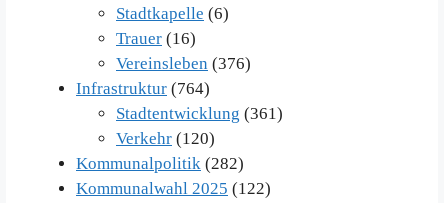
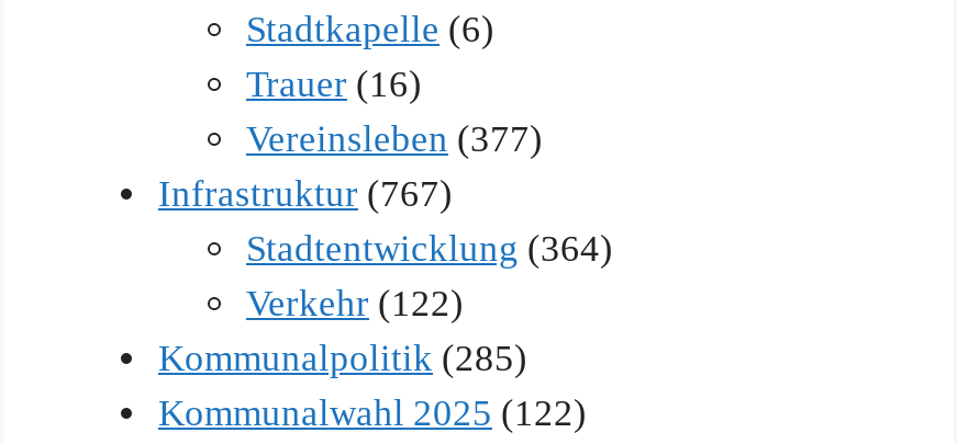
- Vereinsleben (376)
+ Vereinsleben (377)

- Infrastruktur (764)
+ Infrastruktur (767)

- Stadtentwicklung (361)
+ Stadtentwicklung (364)

- Verkehr (120)
+ Verkehr (122)

- Kommunalpolitik (282)
+ Kommunalpolitik (285)
